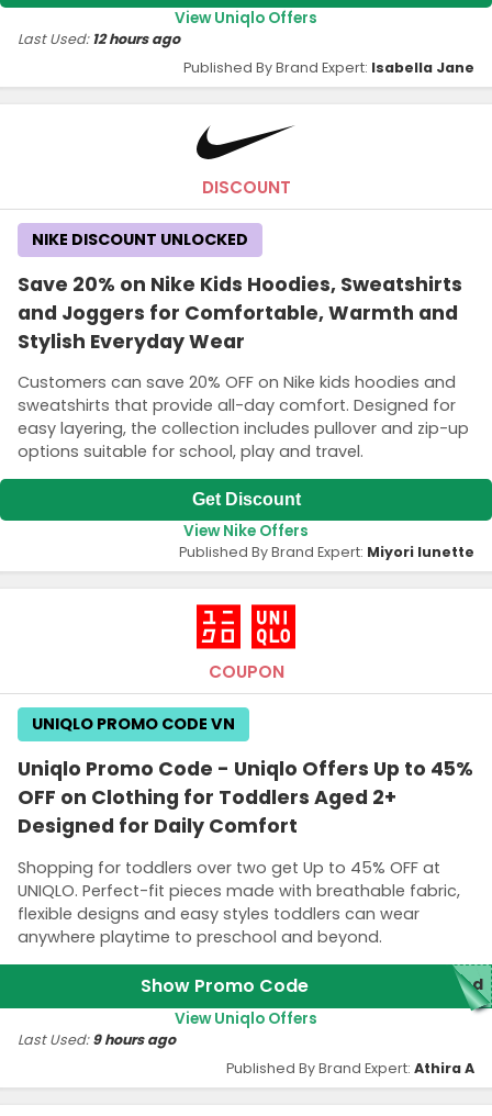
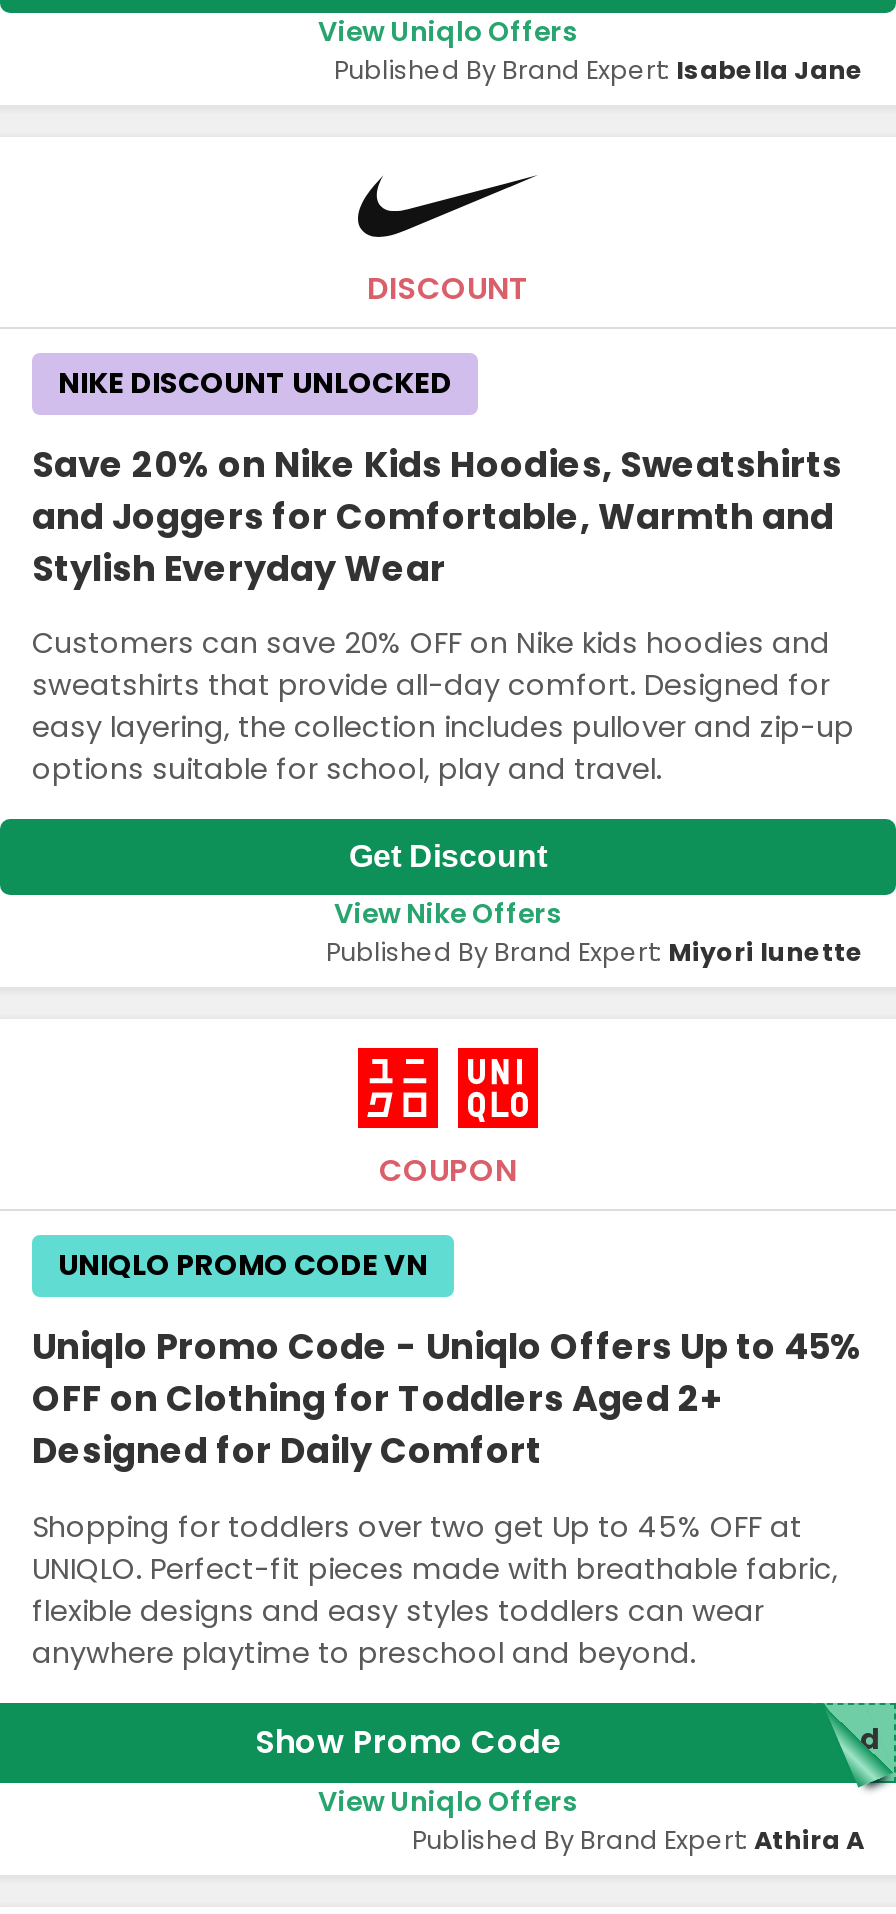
- Last Used: 12 hours ago

- Last Used: 9 hours ago
